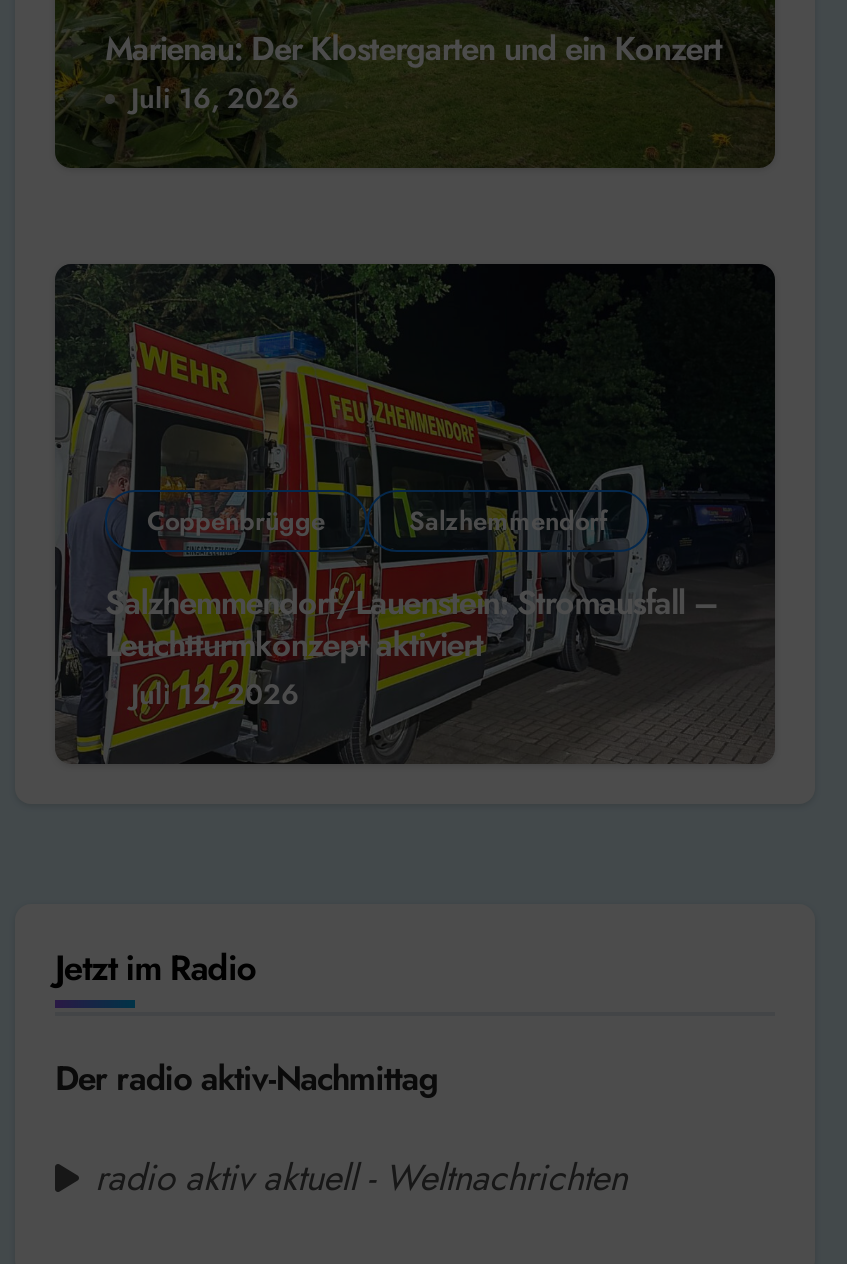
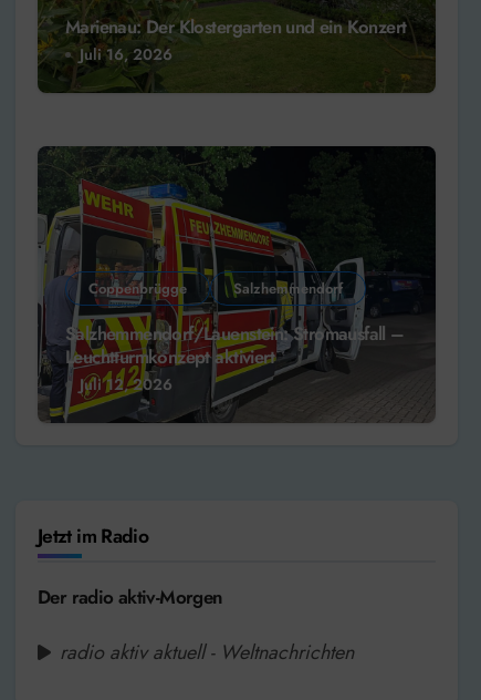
- Der radio aktiv-Nachmittag
+ Der radio aktiv-Morgen
